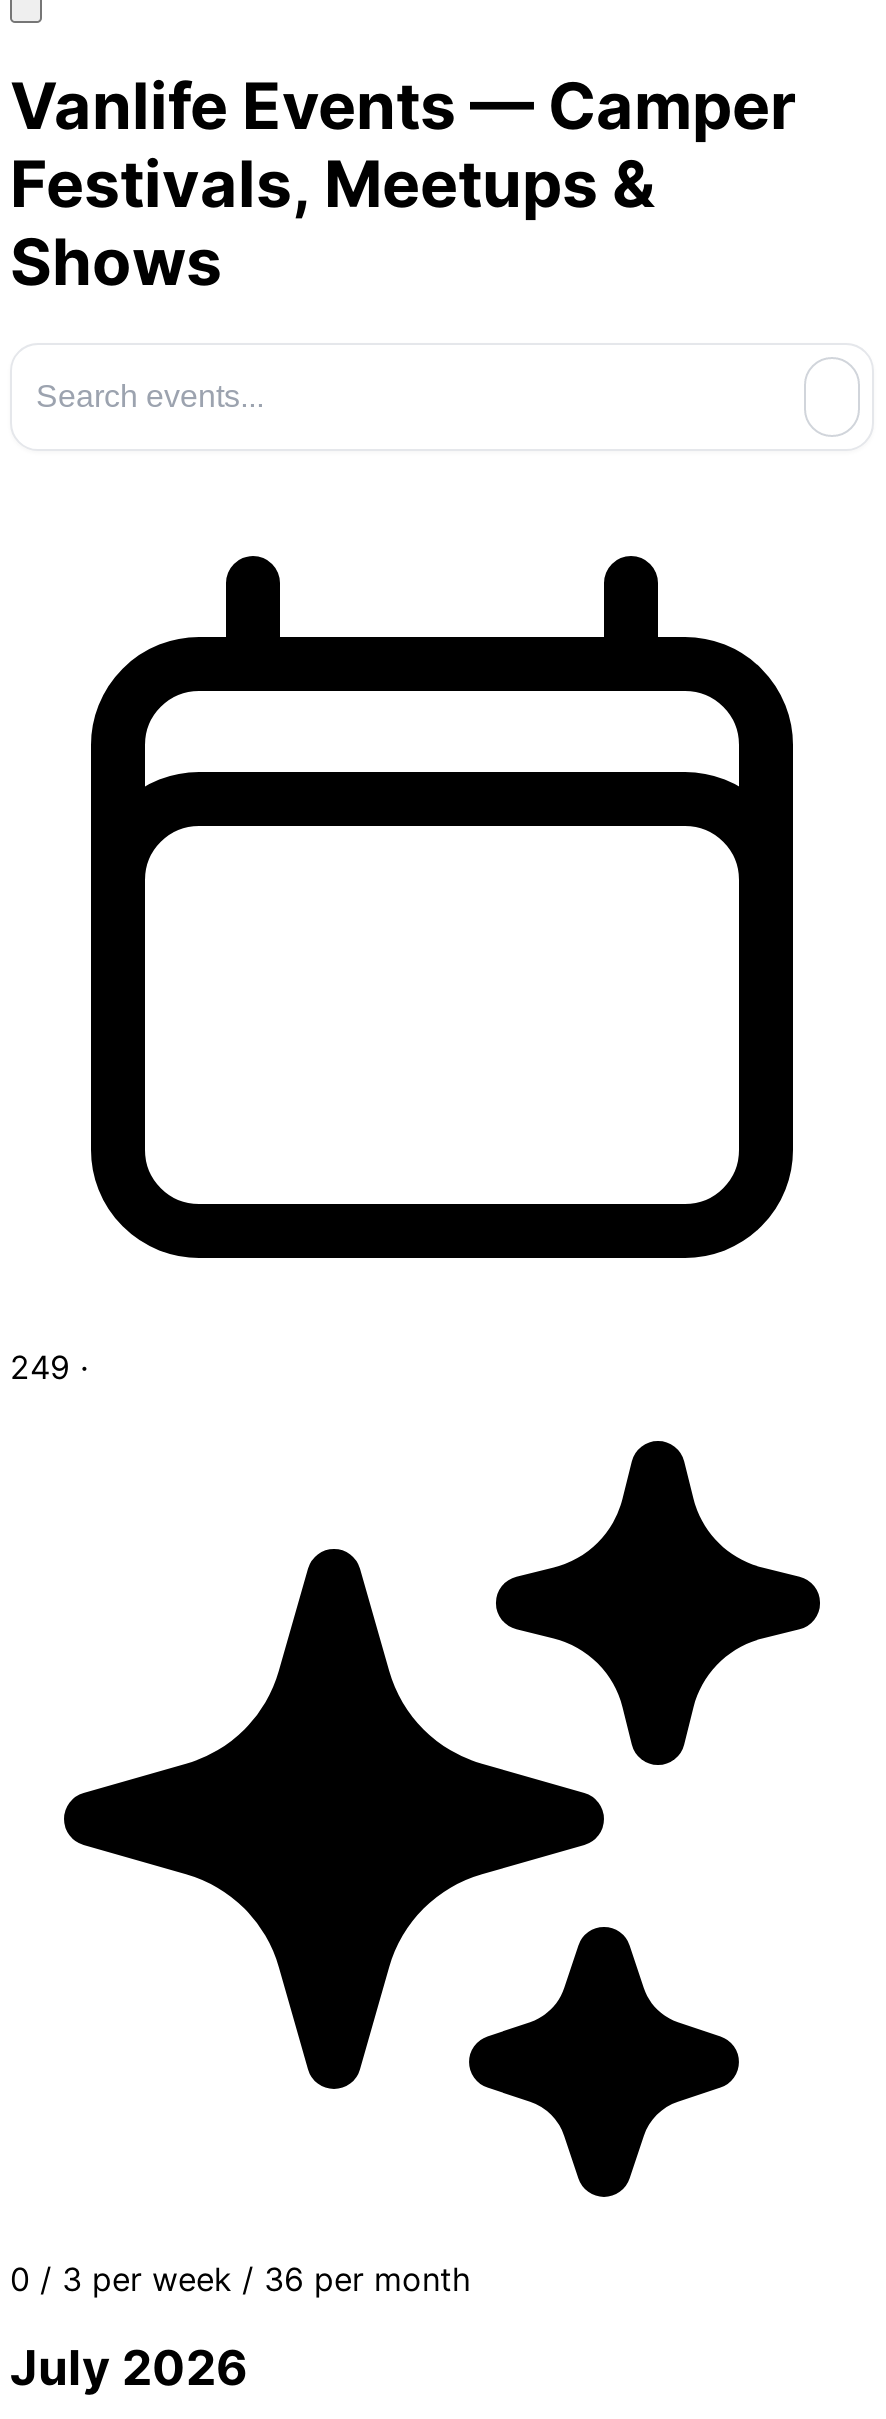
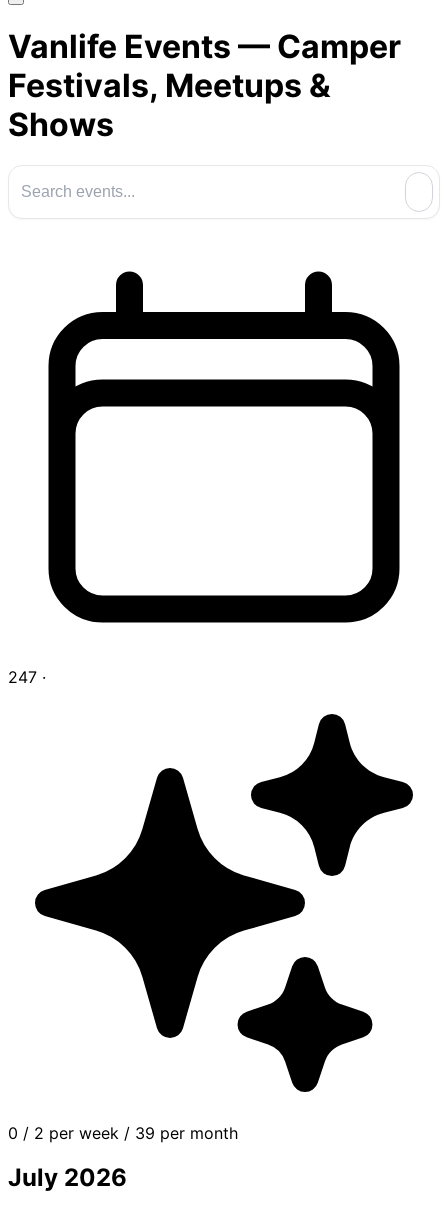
- 249 ·
+ 247 ·

- 0 / 3 per week / 36 per month
+ 0 / 2 per week / 39 per month
